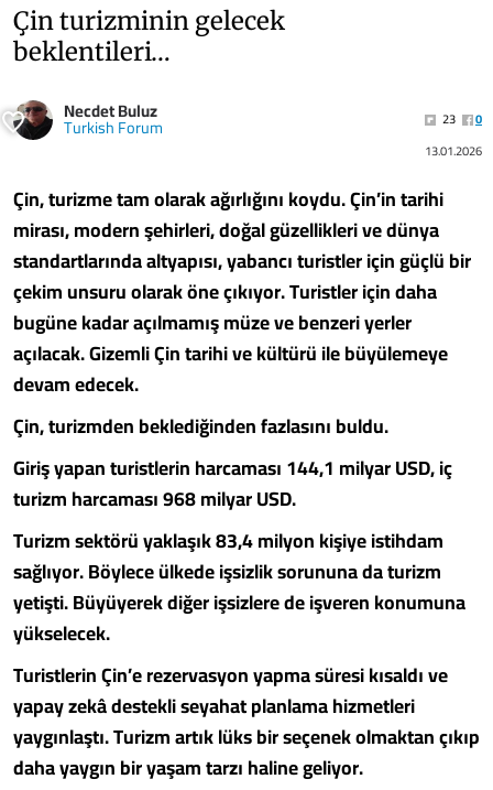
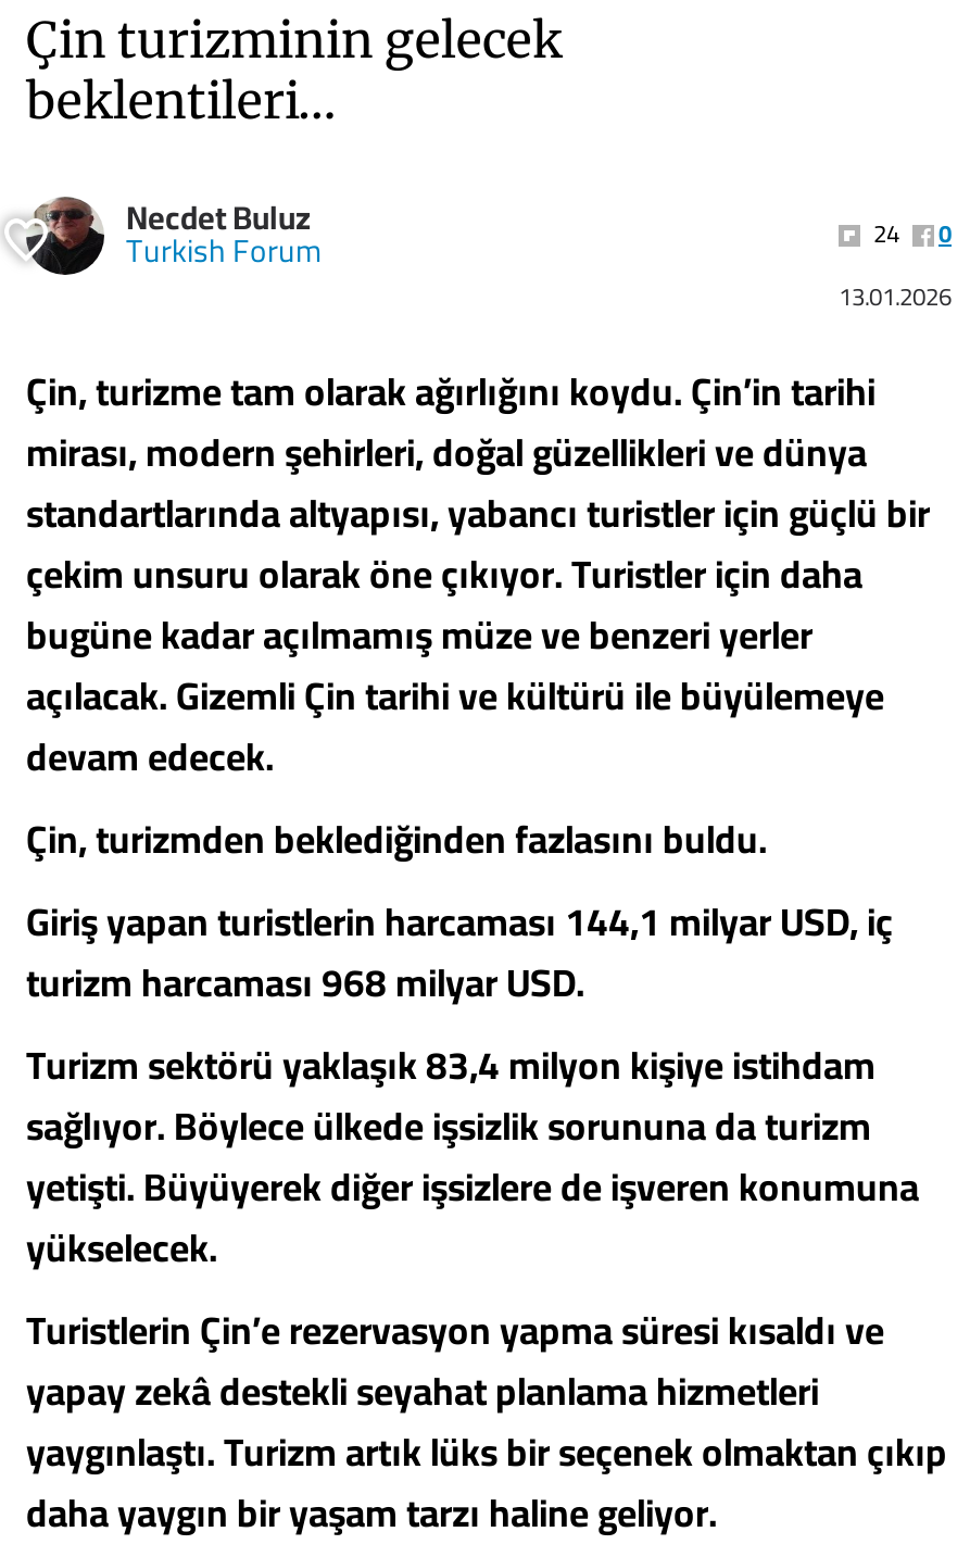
- 23 0
+ 24 0
